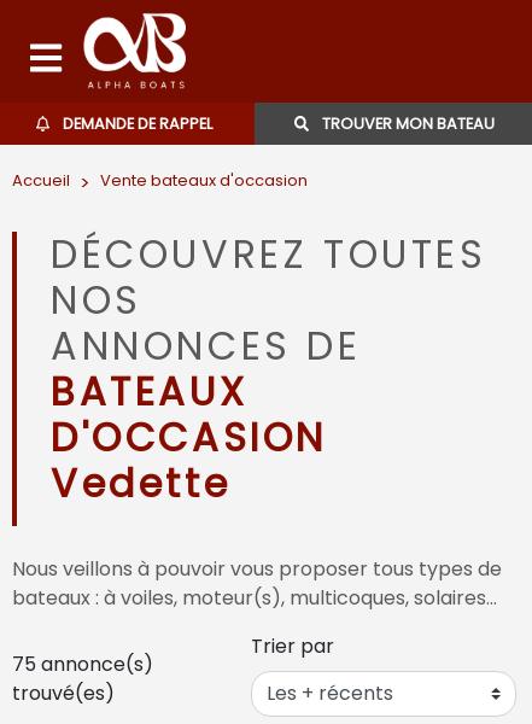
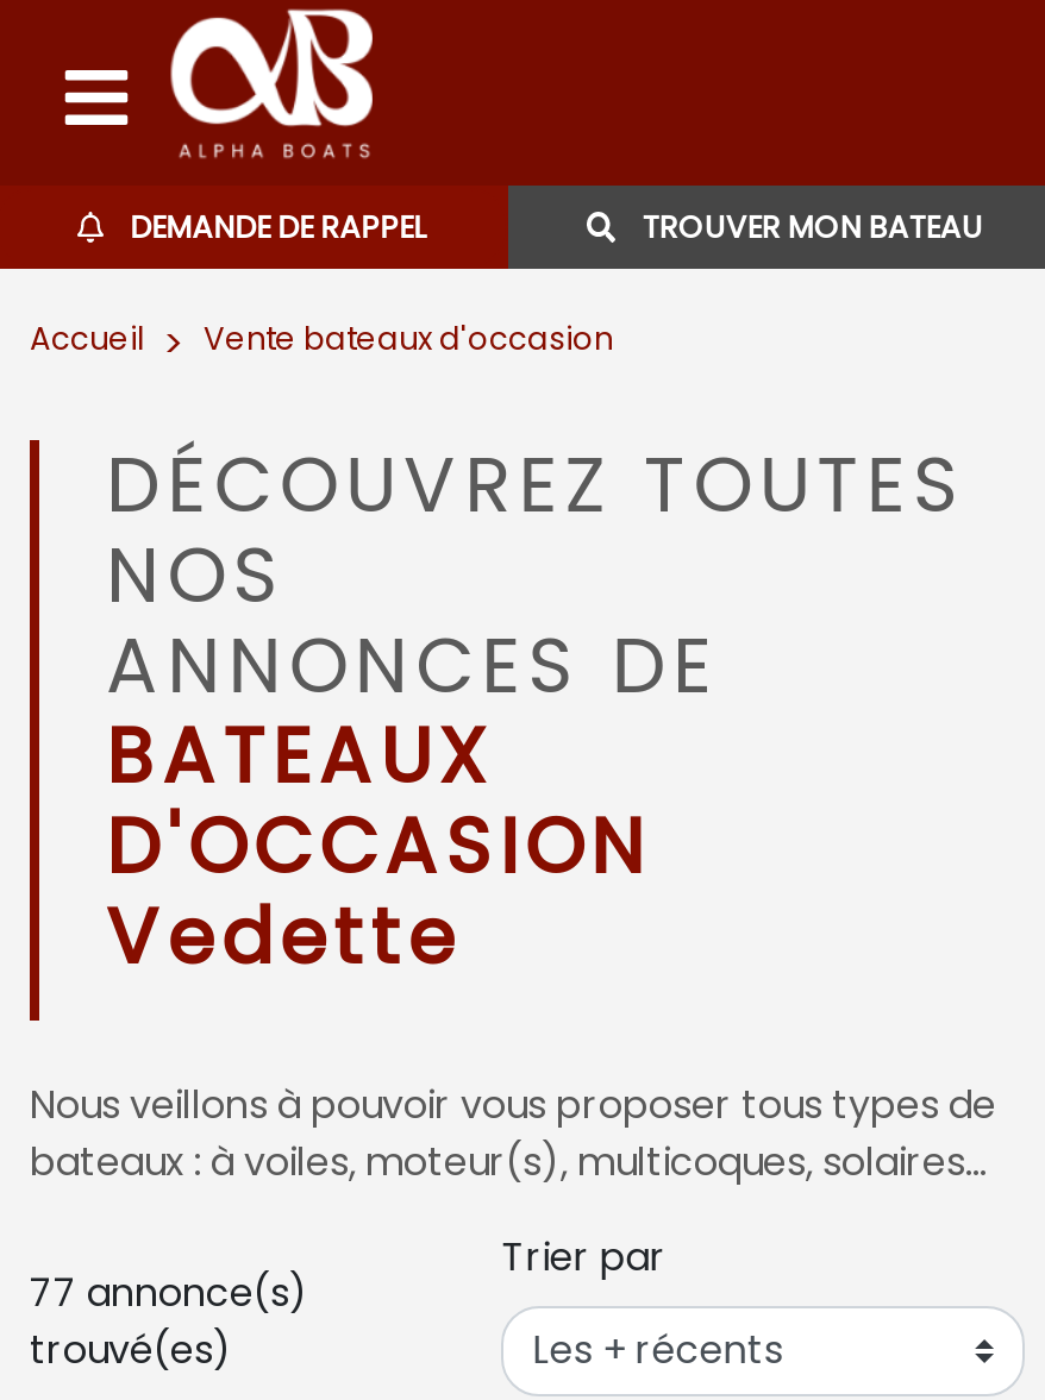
- 75 annonce(s)
+ 77 annonce(s)
